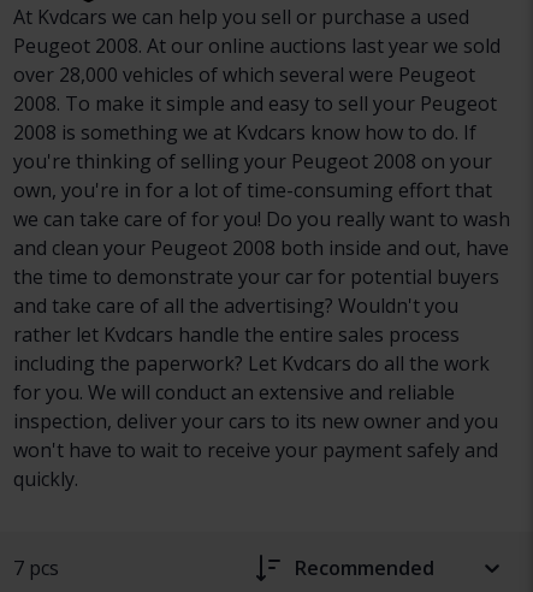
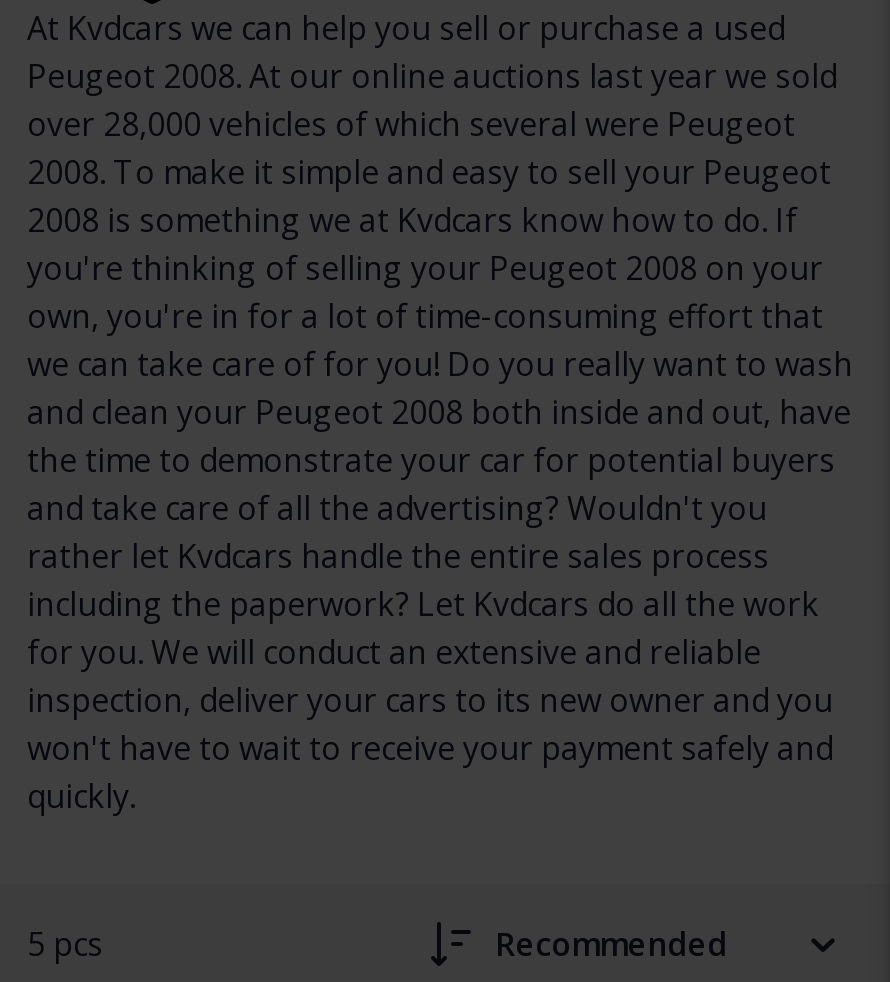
- 7 pcs
+ 5 pcs
